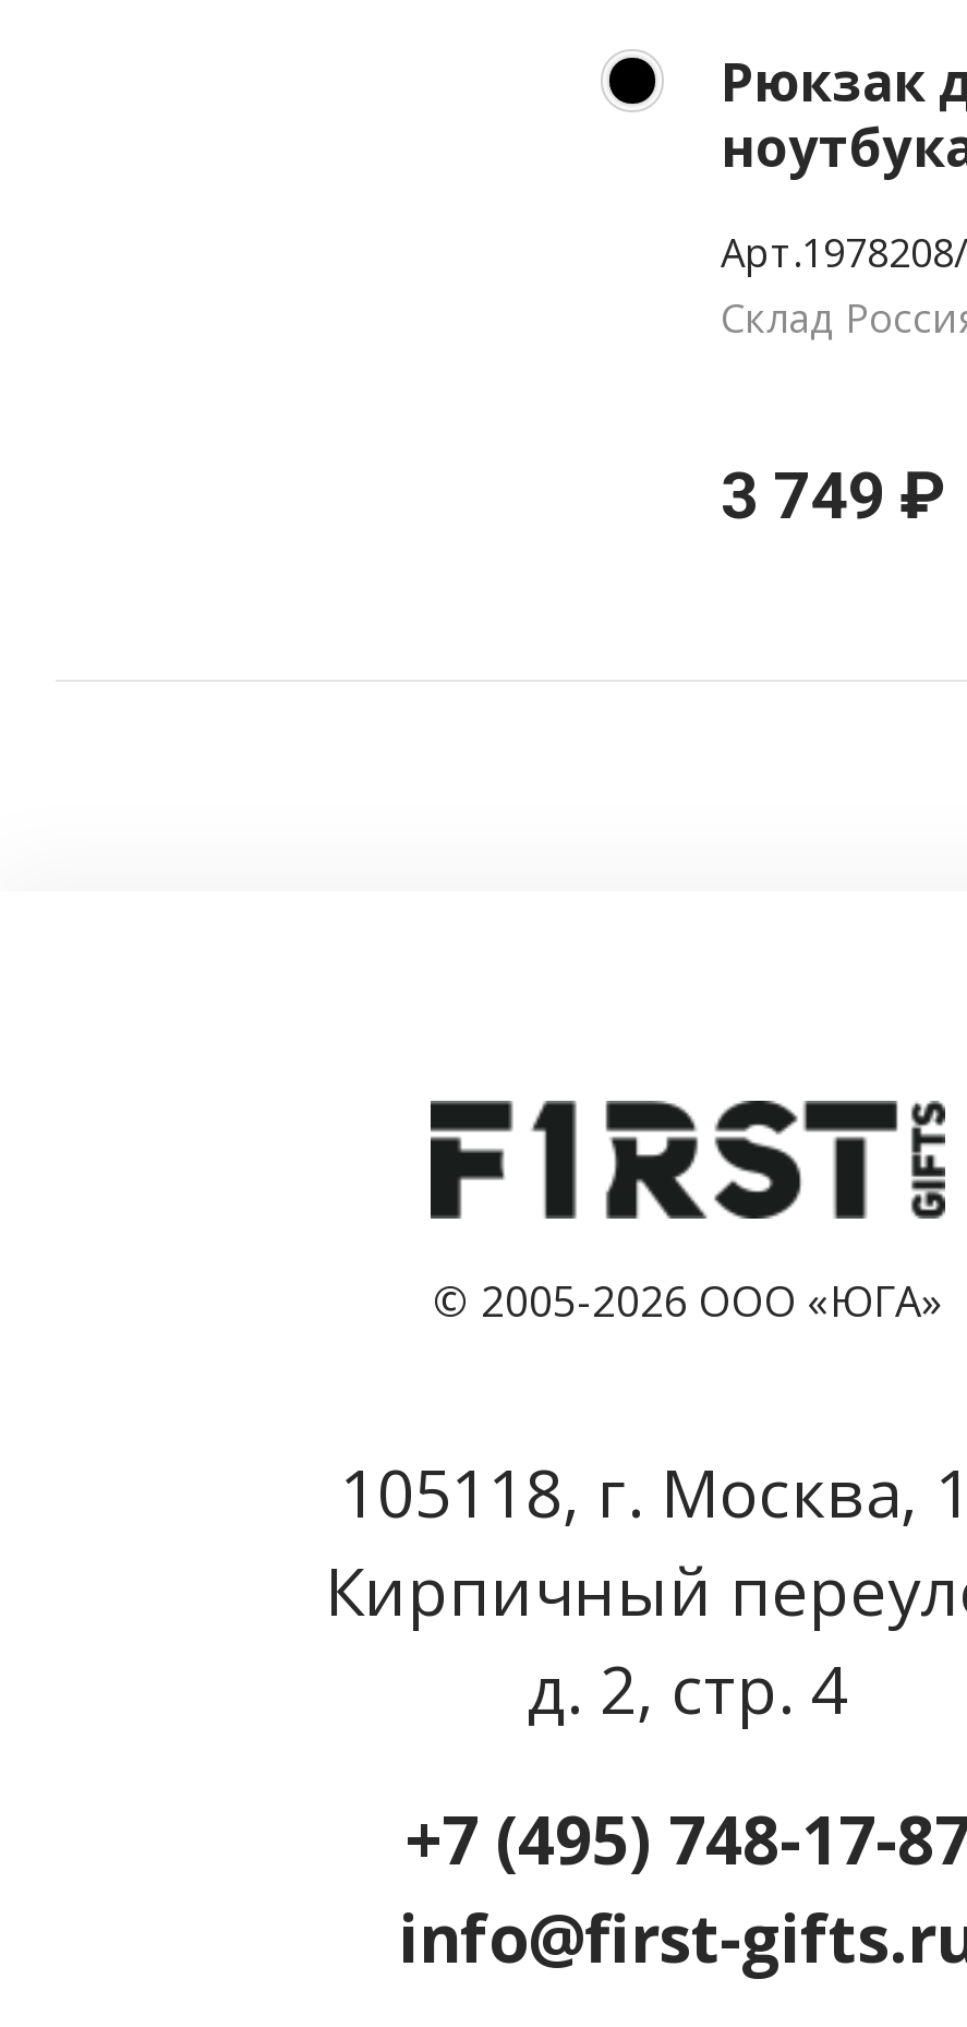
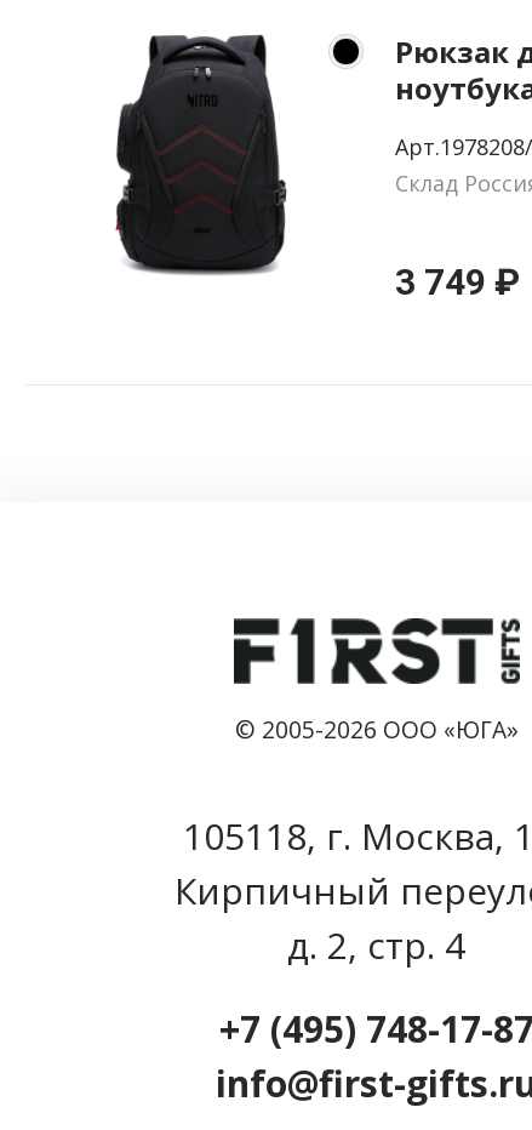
+ [image]
